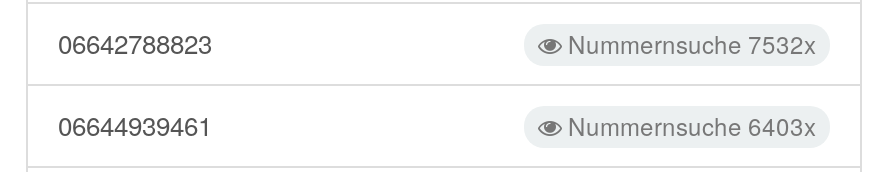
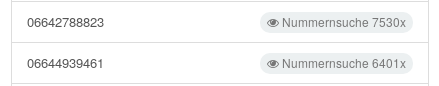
- Nummernsuche 7532x
+ Nummernsuche 7530x

- Nummernsuche 6403x
+ Nummernsuche 6401x
